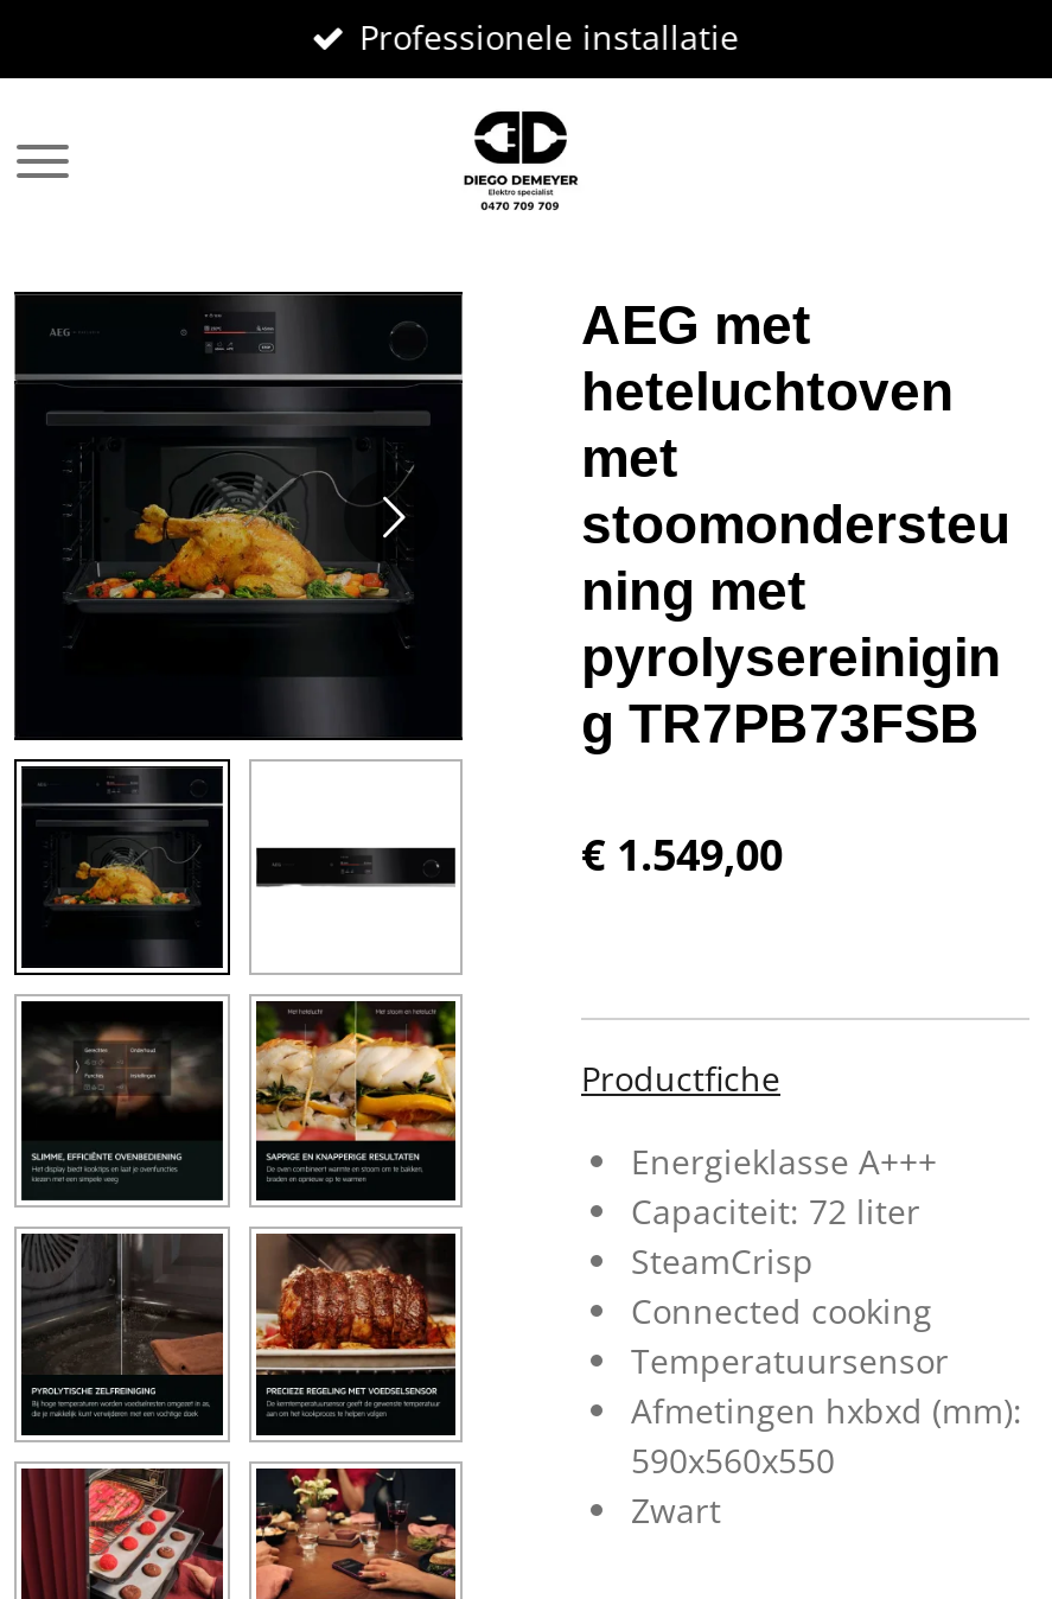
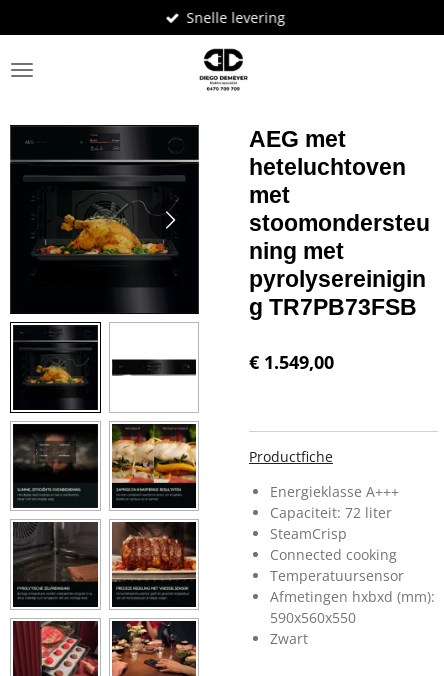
- Professionele installatie
+ Snelle levering
